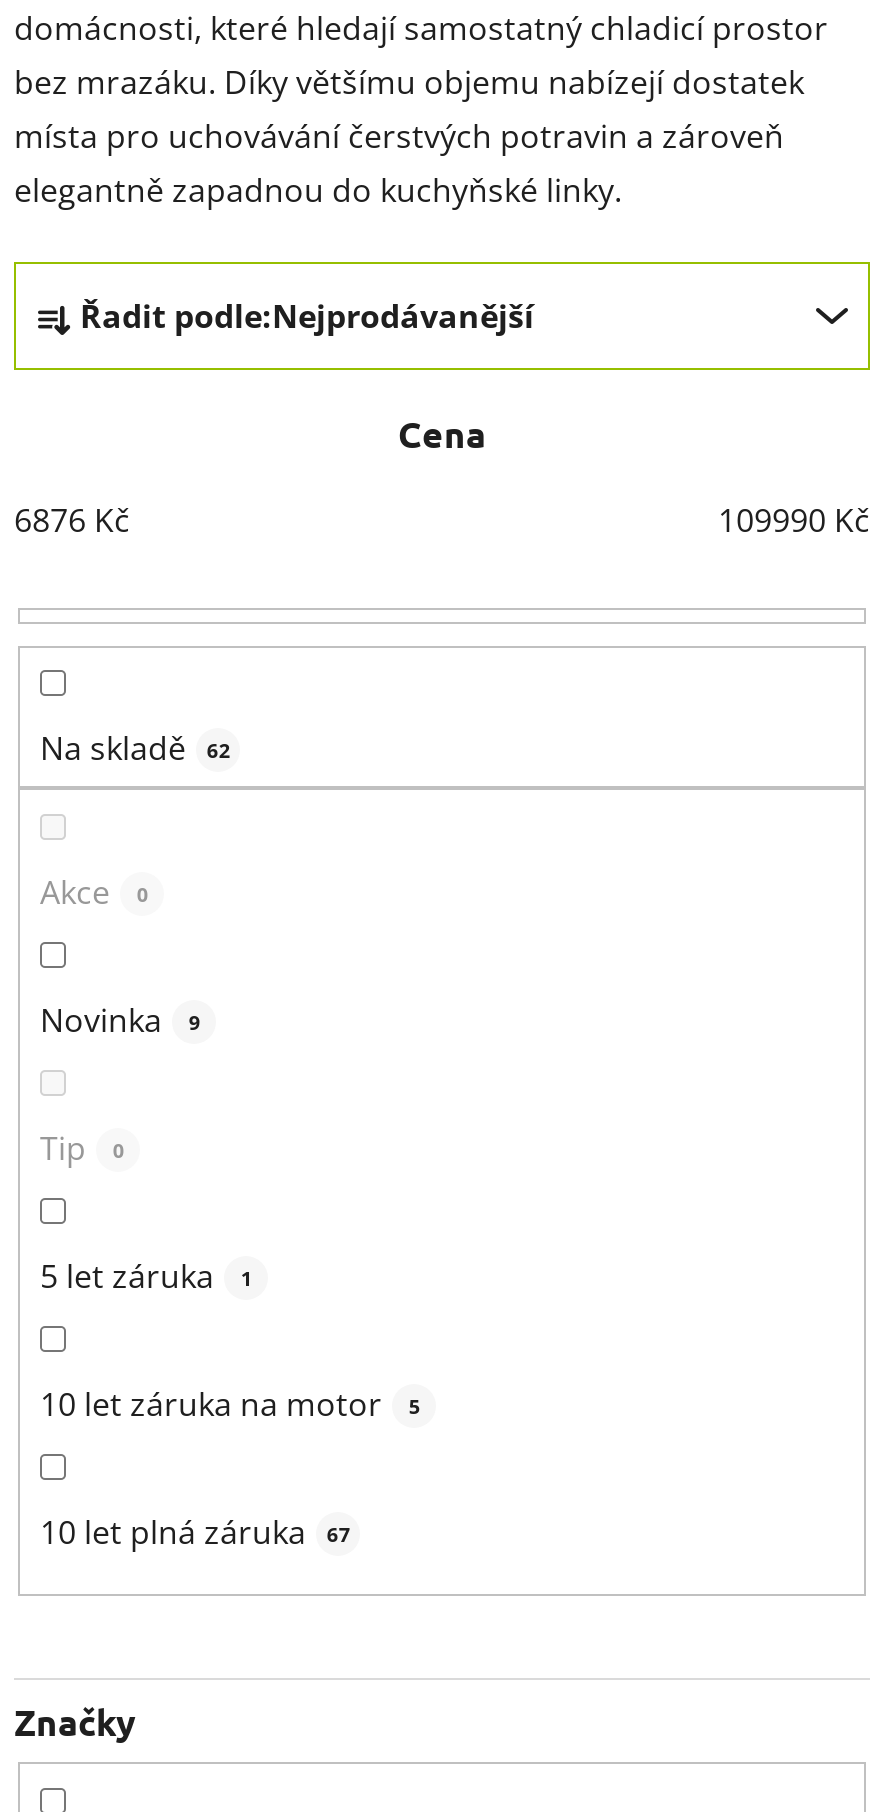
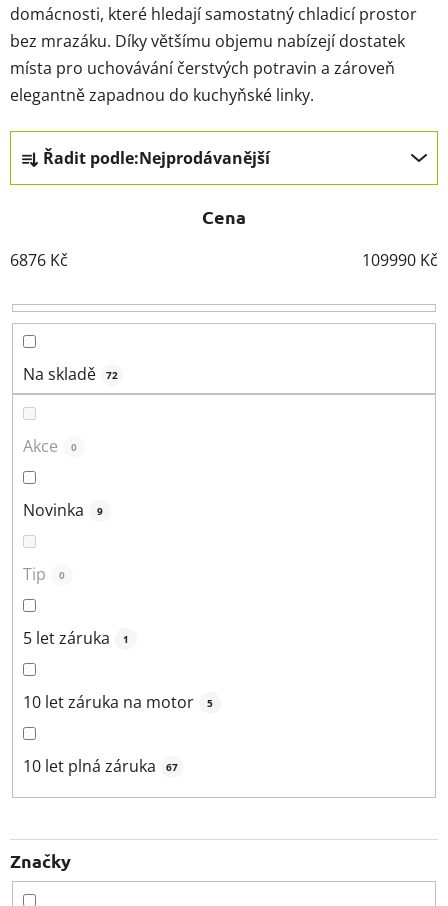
- 62
+ 72
